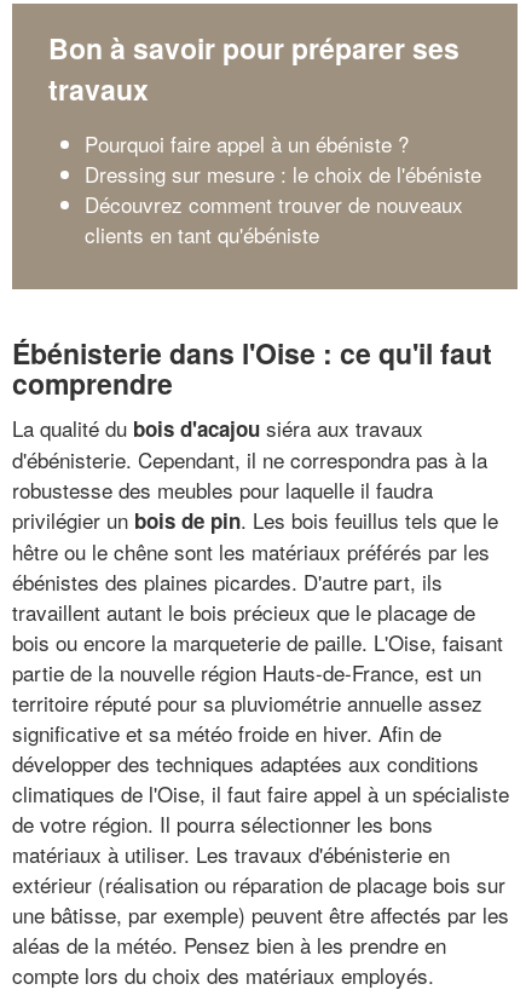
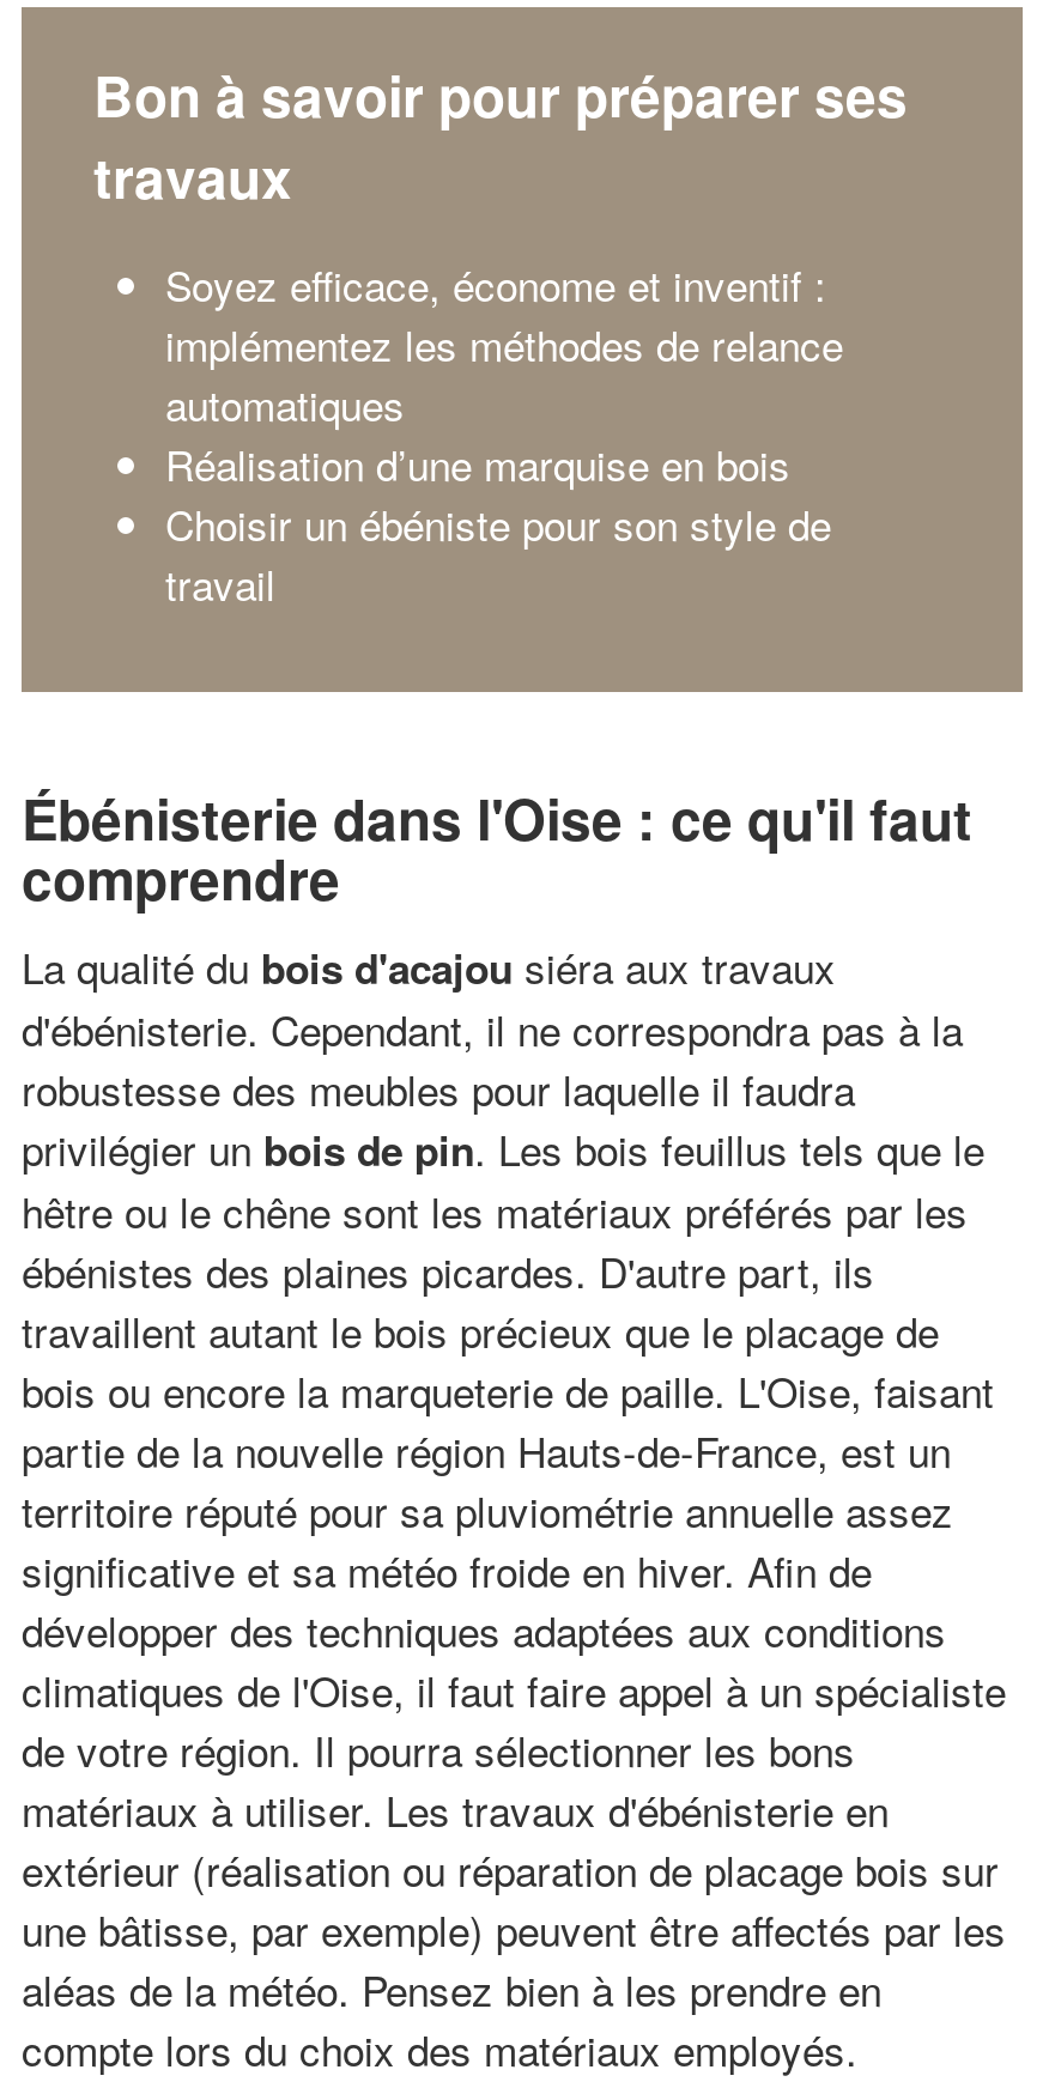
- Pourquoi faire appel à un ébéniste ?
- Dressing sur mesure : le choix de l'ébéniste
- Découvrez comment trouver de nouveaux
- clients en tant qu'ébéniste
+ Soyez efficace, économe et inventif :
+ implémentez les méthodes de relance
+ automatiques
+ Réalisation d’une marquise en bois
+ Choisir un ébéniste pour son style de
+ travail
